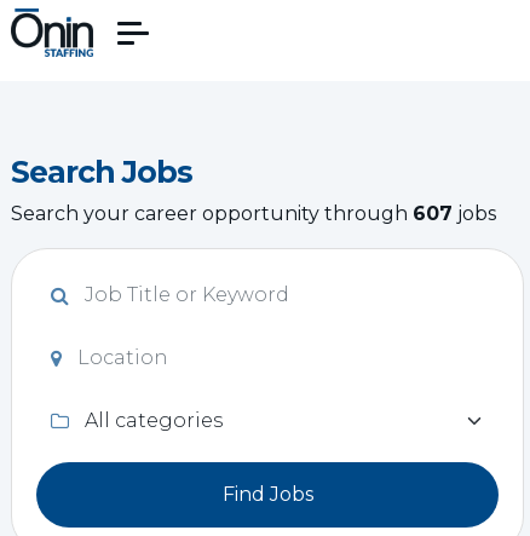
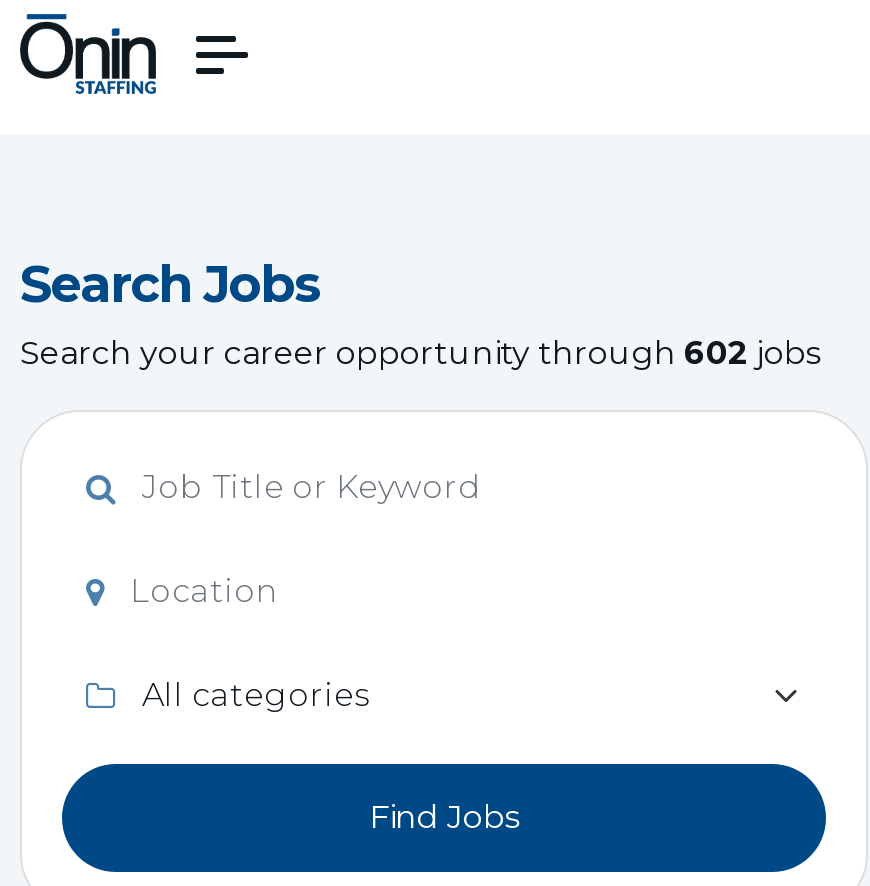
- Search your career opportunity through 607 jobs
+ Search your career opportunity through 602 jobs
